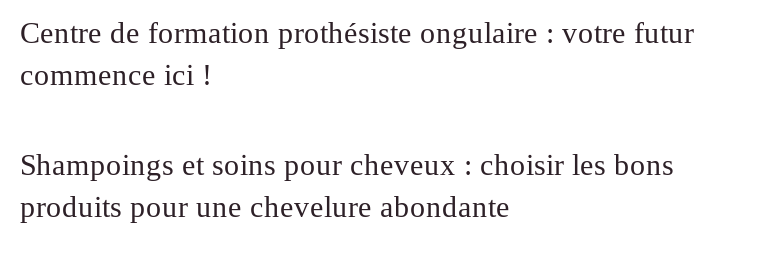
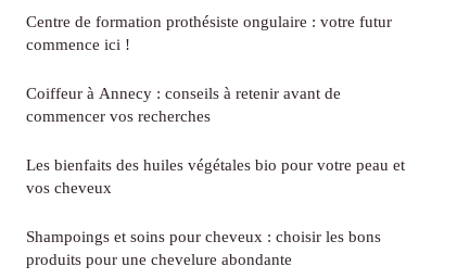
+ Coiffeur à Annecy : conseils à retenir avant de
+ commencer vos recherches
+ Les bienfaits des huiles végétales bio pour votre peau et
+ vos cheveux
